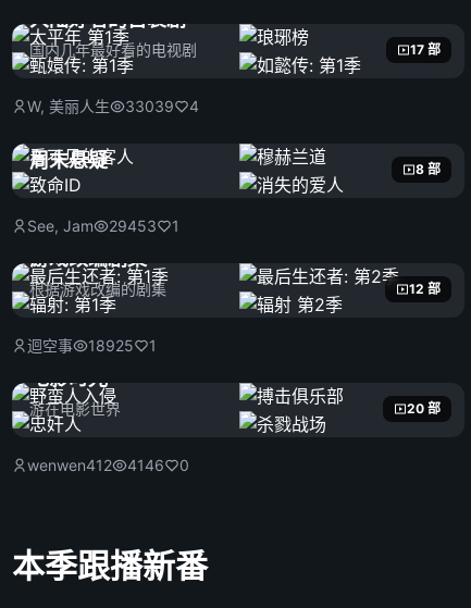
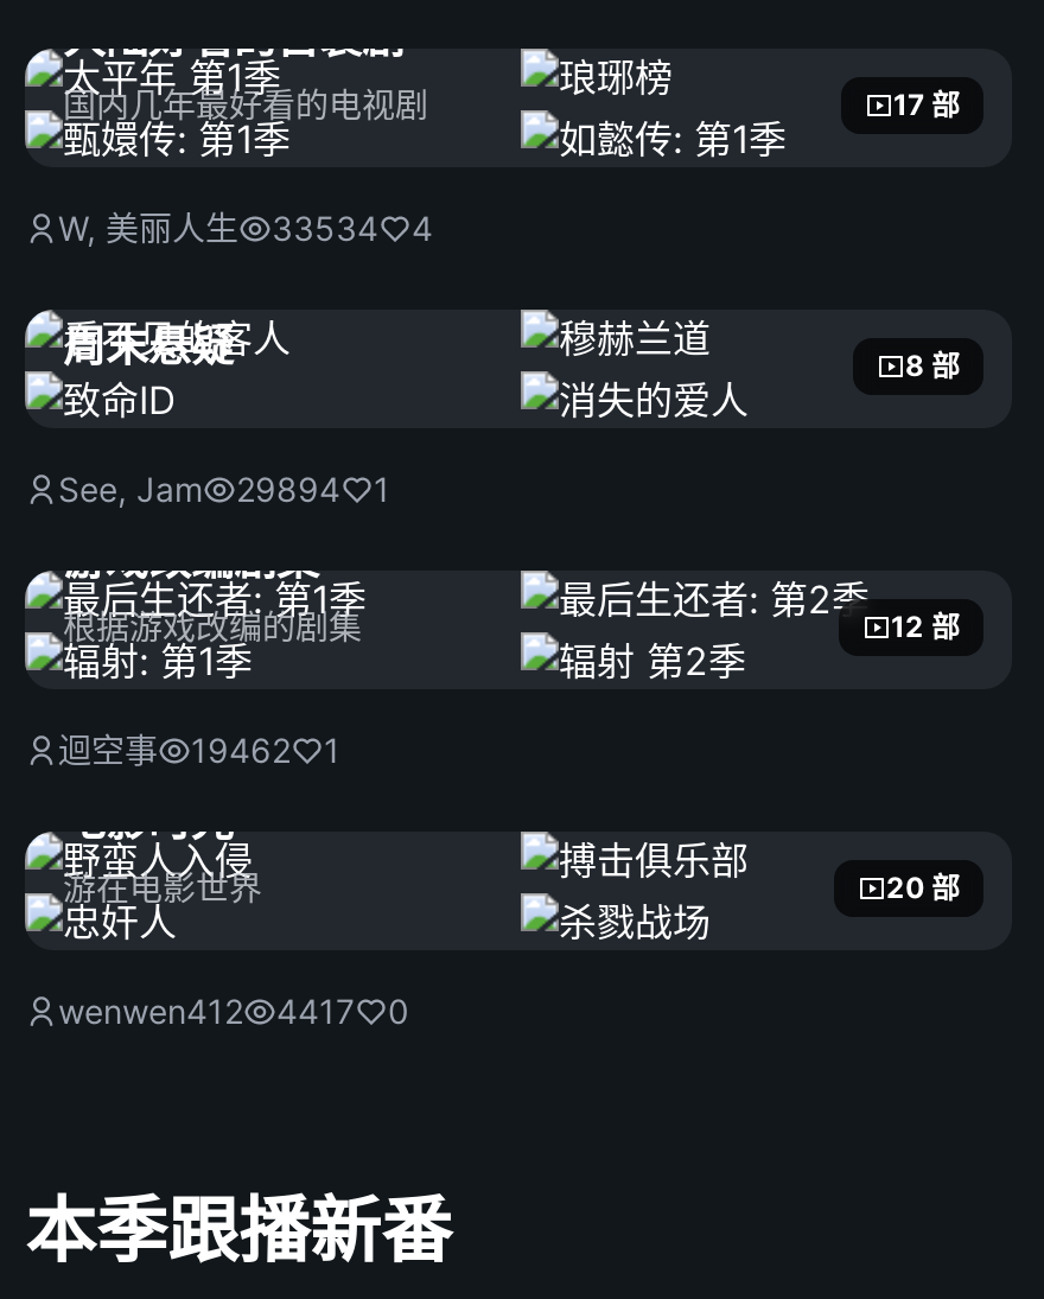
- W, 美丽人生 33039 4
+ W, 美丽人生 33534 4

- See, Jam 29453 1
+ See, Jam 29894 1

- 迴空事 18925 1
+ 迴空事 19462 1

- wenwen412 4146 0
+ wenwen412 4417 0
